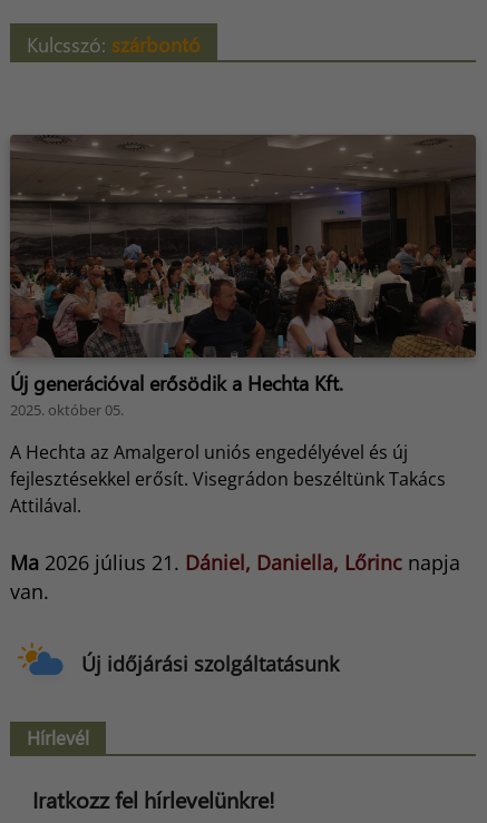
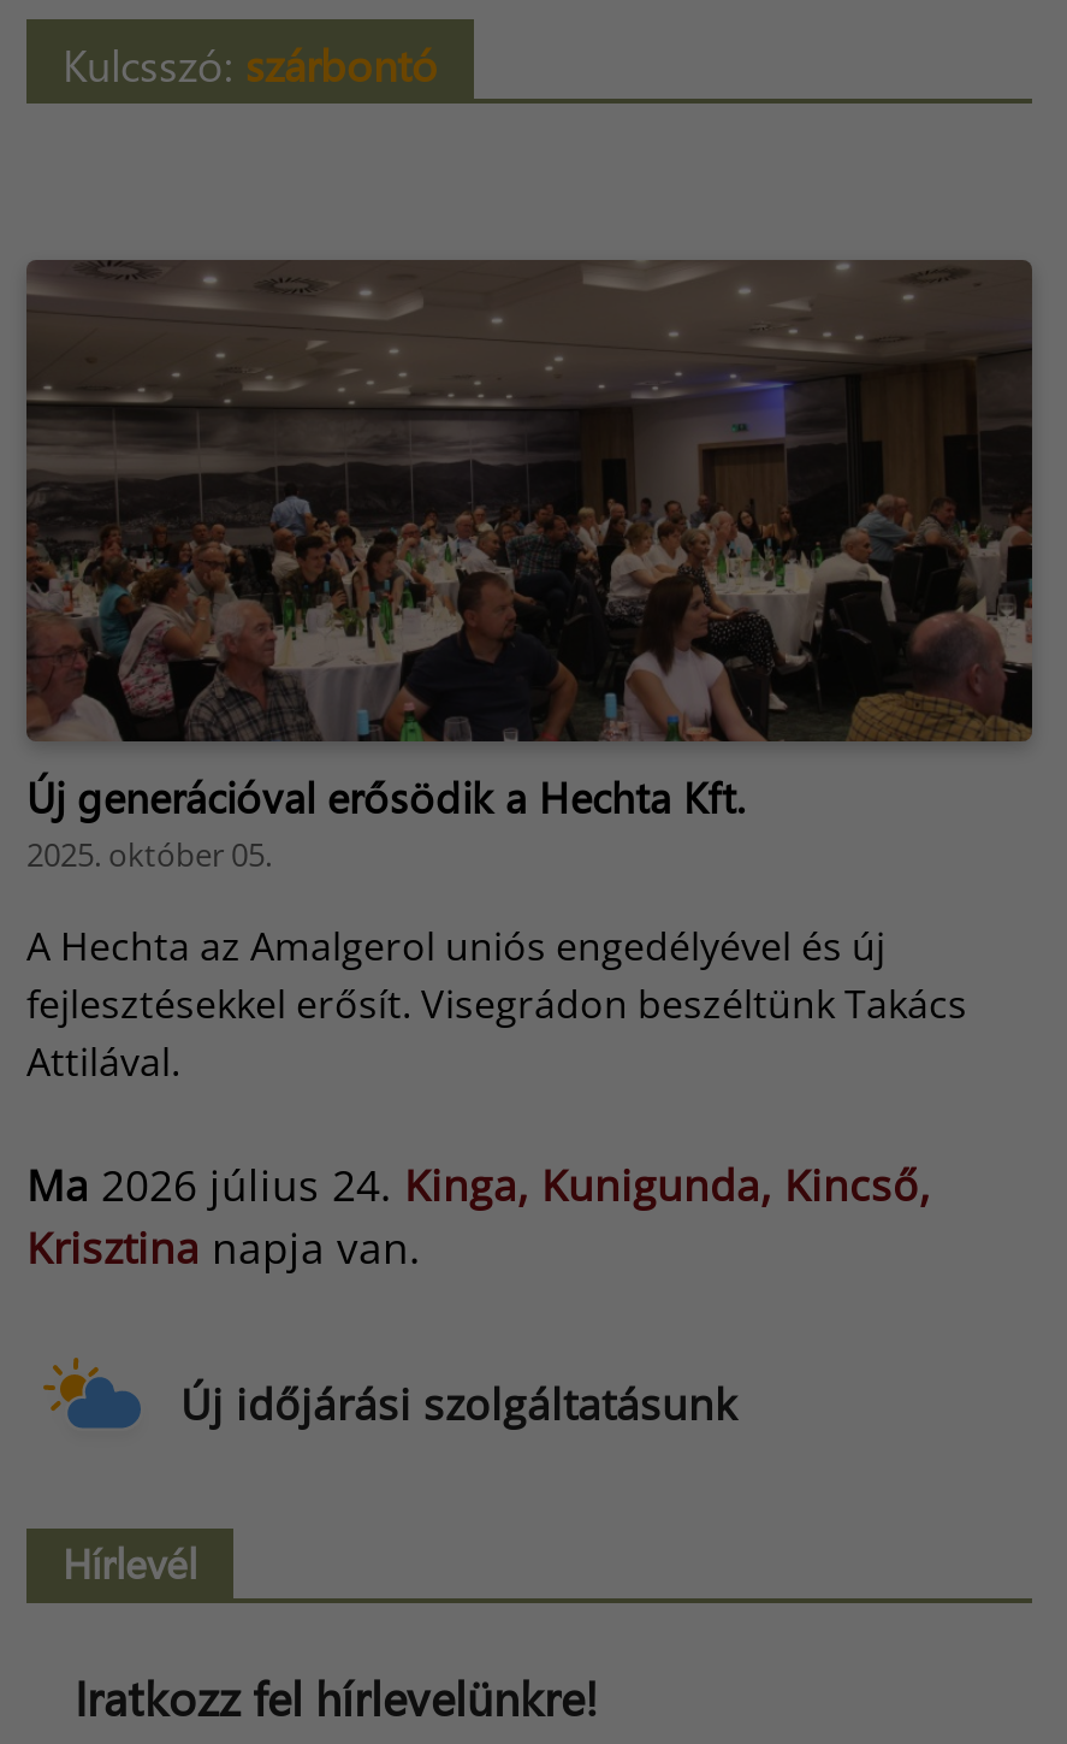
- Ma 2026 július 21. Dániel, Daniella, Lőrinc napja
- van.
+ Ma 2026 július 24. Kinga, Kunigunda, Kincső,
+ Krisztina napja van.
